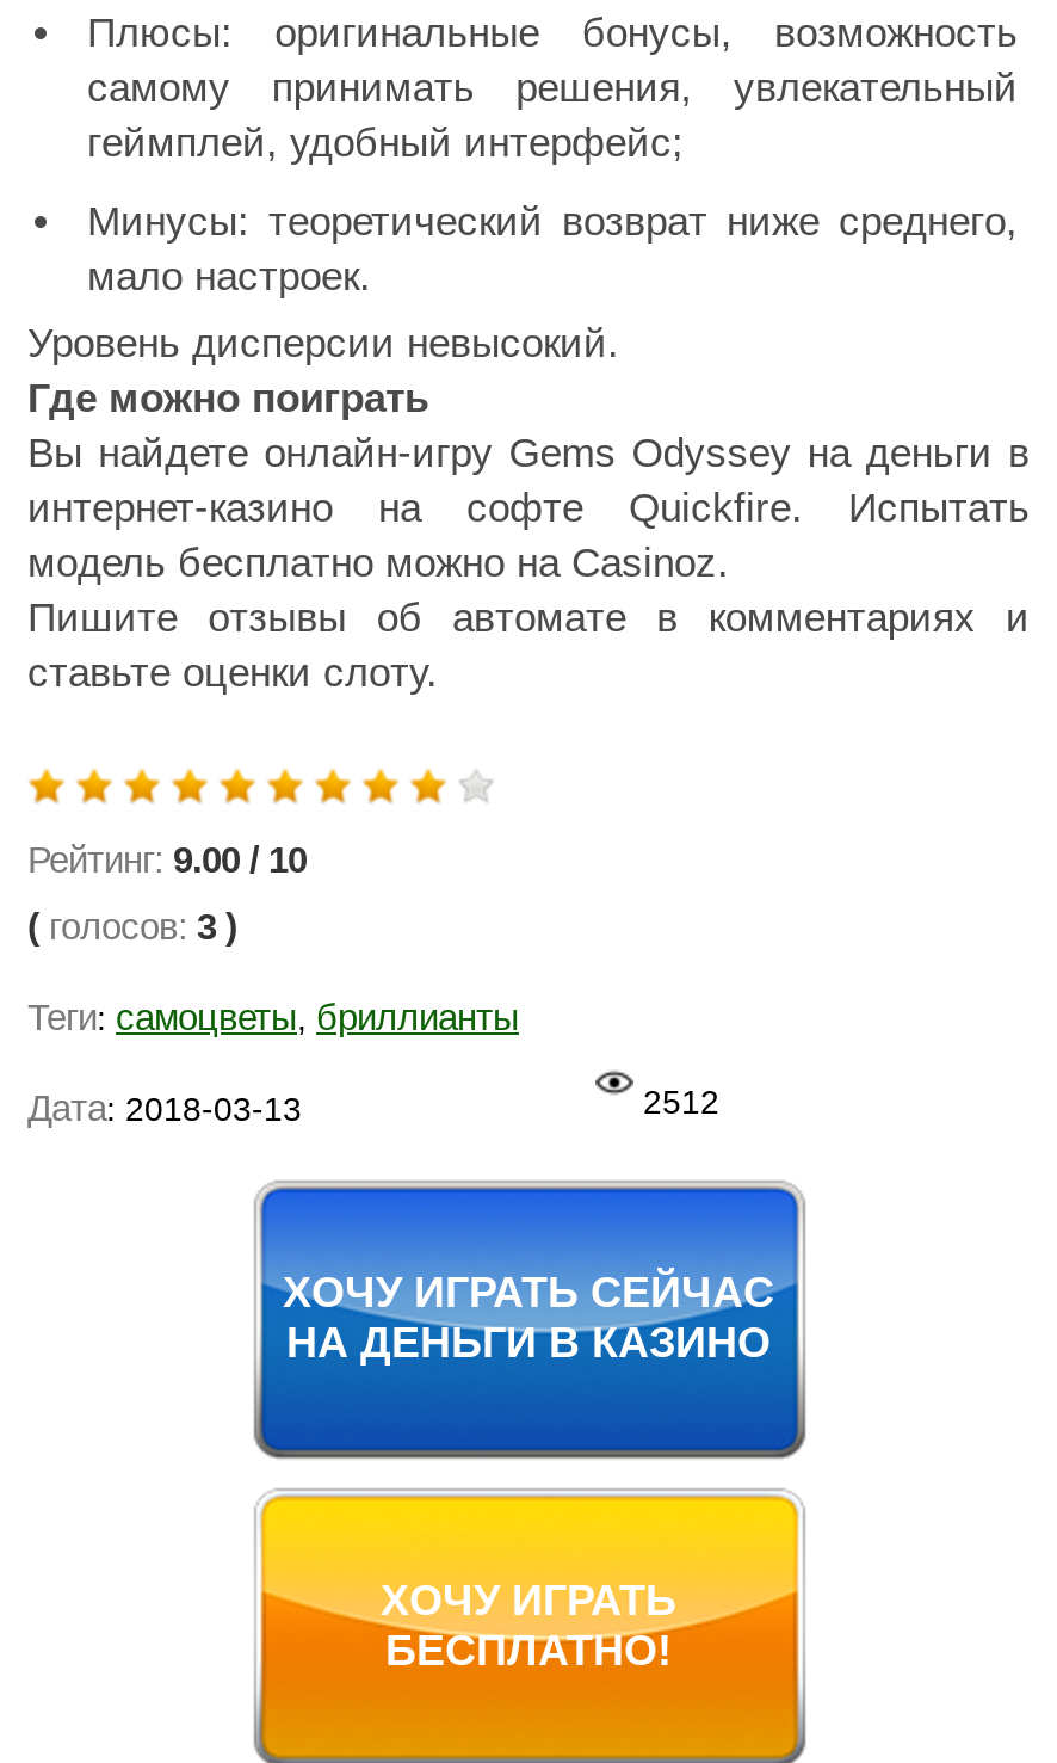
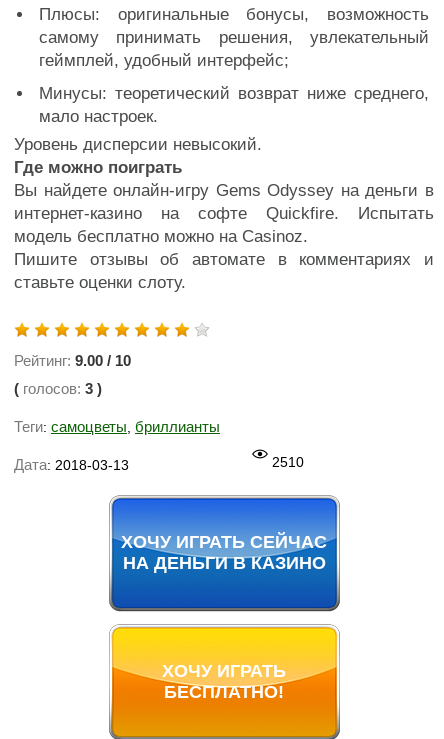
- 2512
+ 2510
